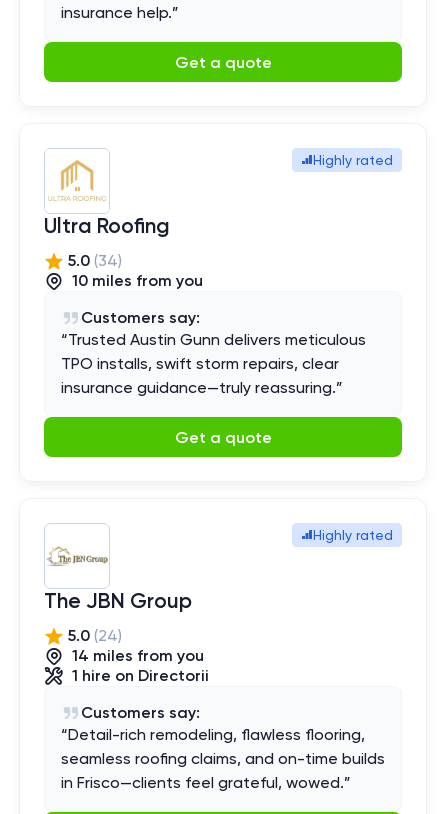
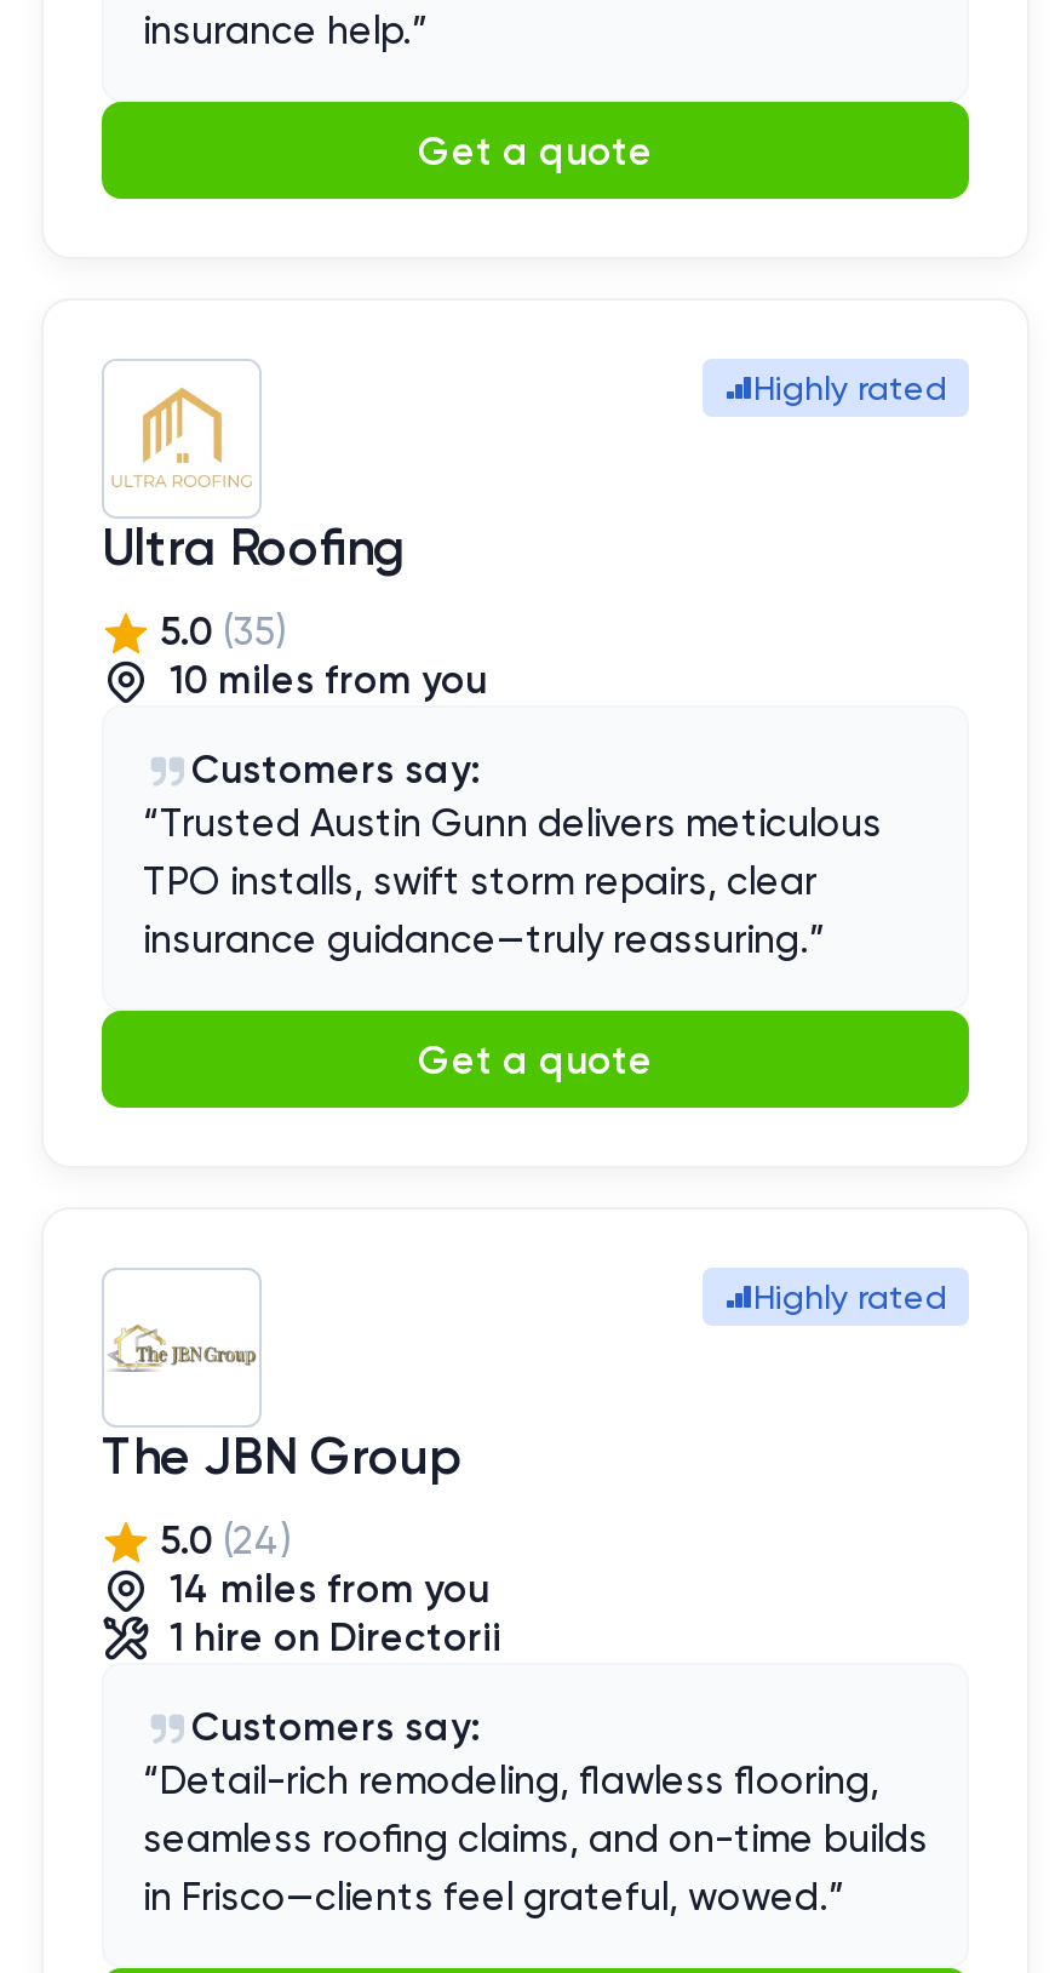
- 5.0 (34)
+ 5.0 (35)
